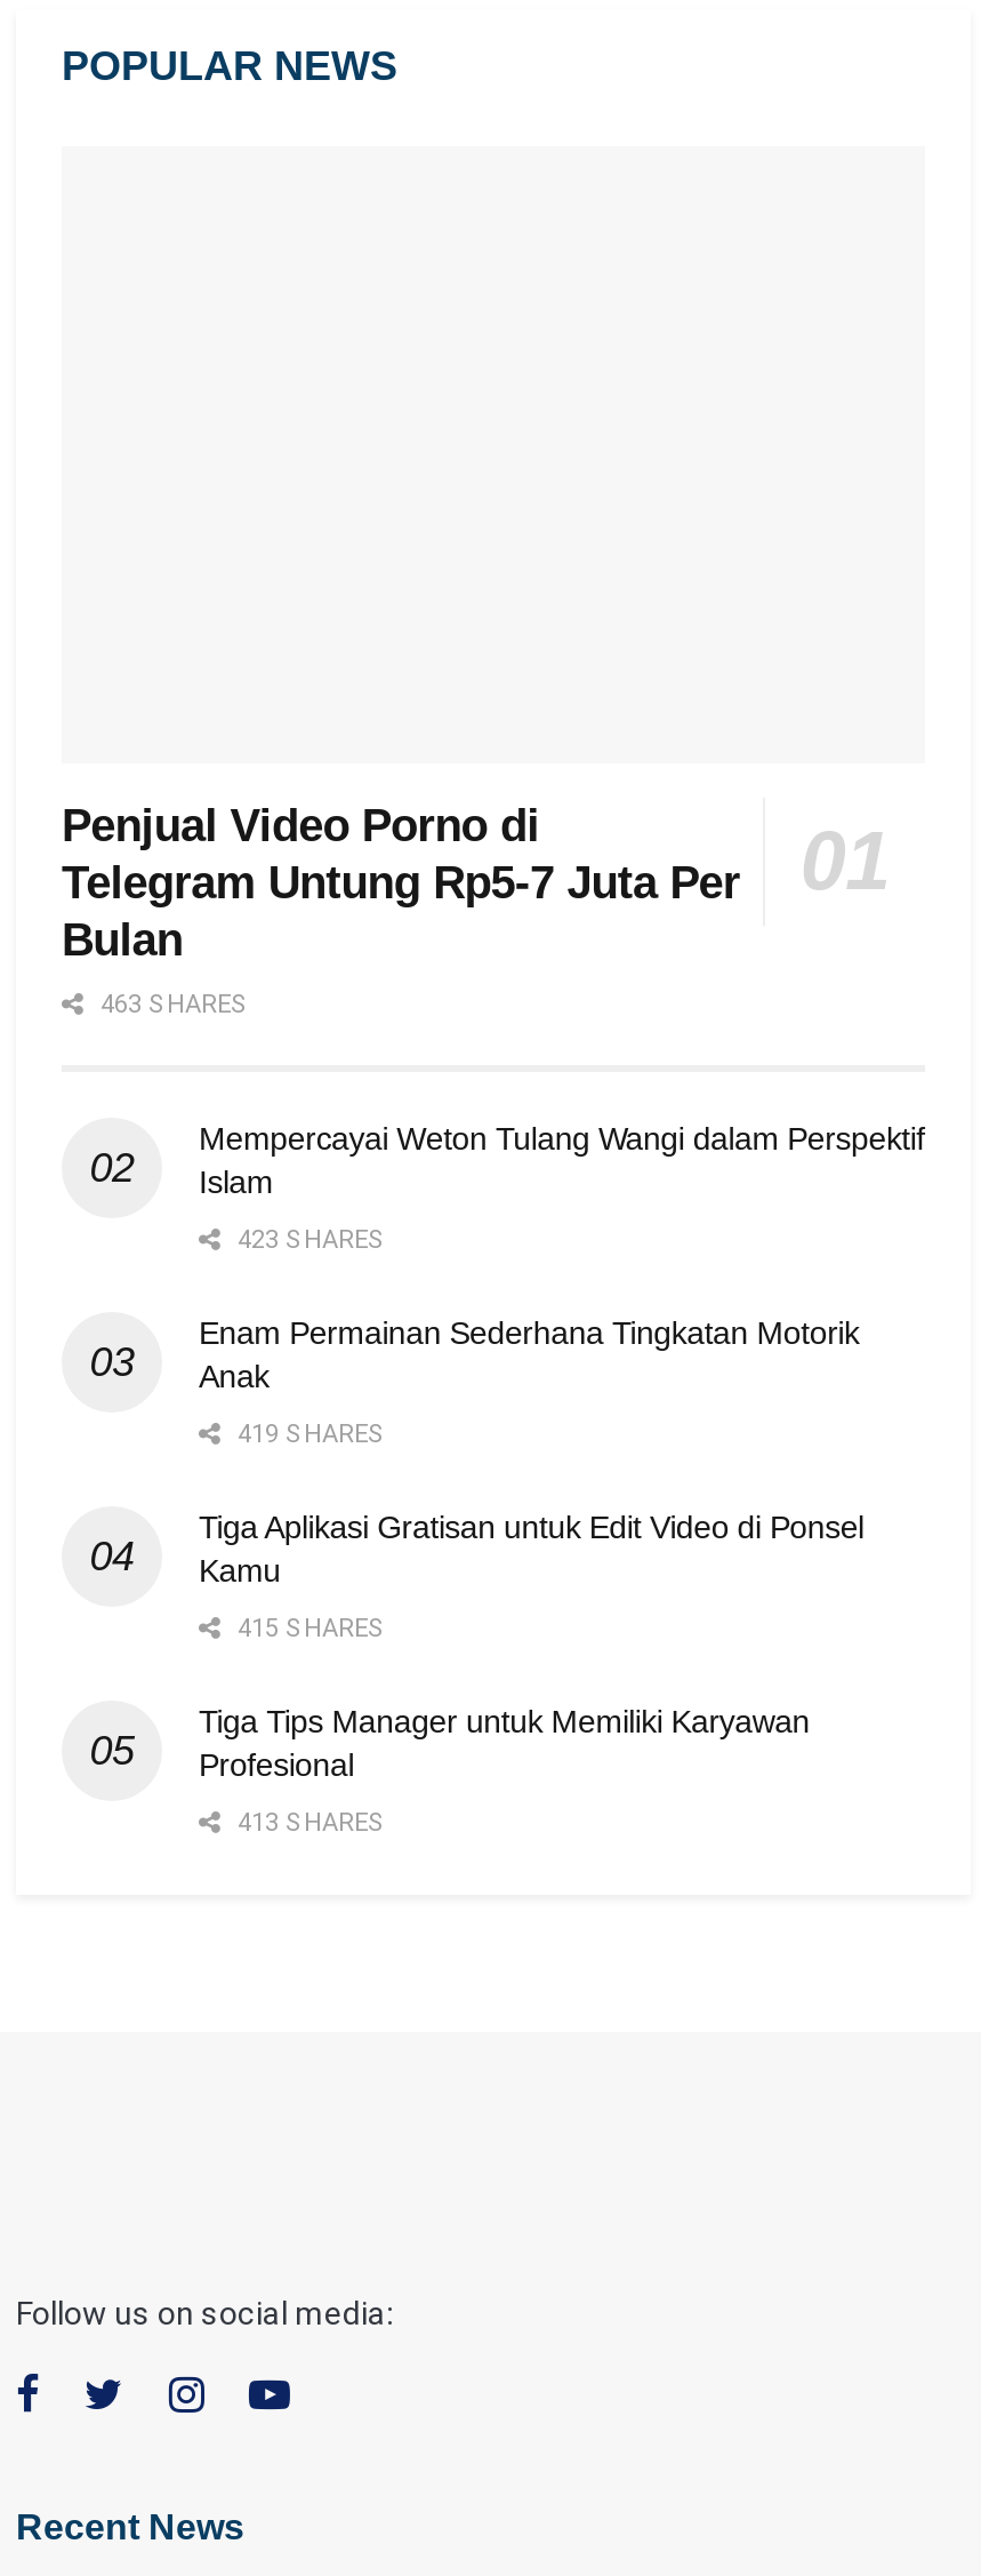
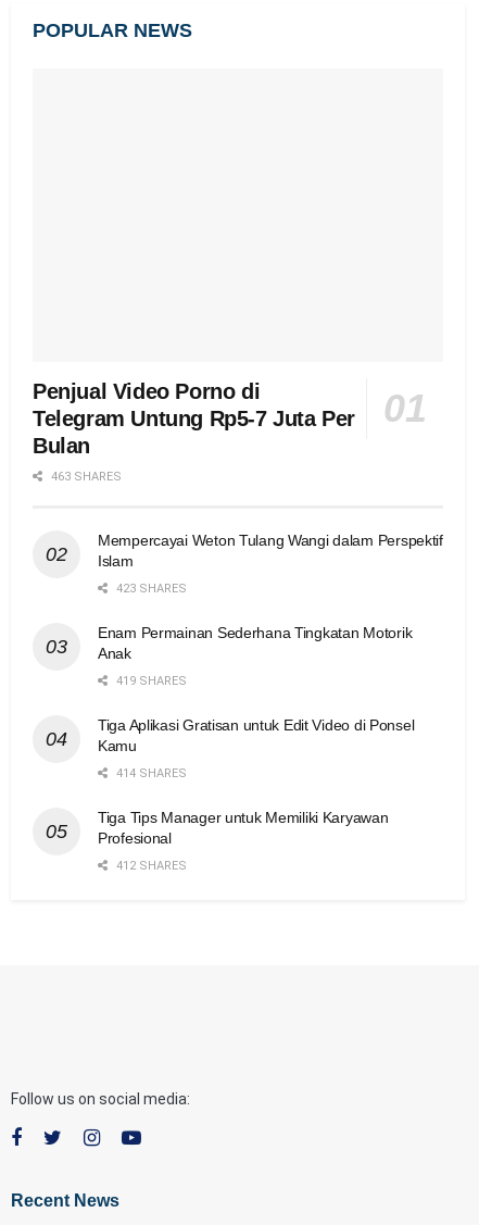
- 415 SHARES
+ 414 SHARES

- 413 SHARES
+ 412 SHARES
